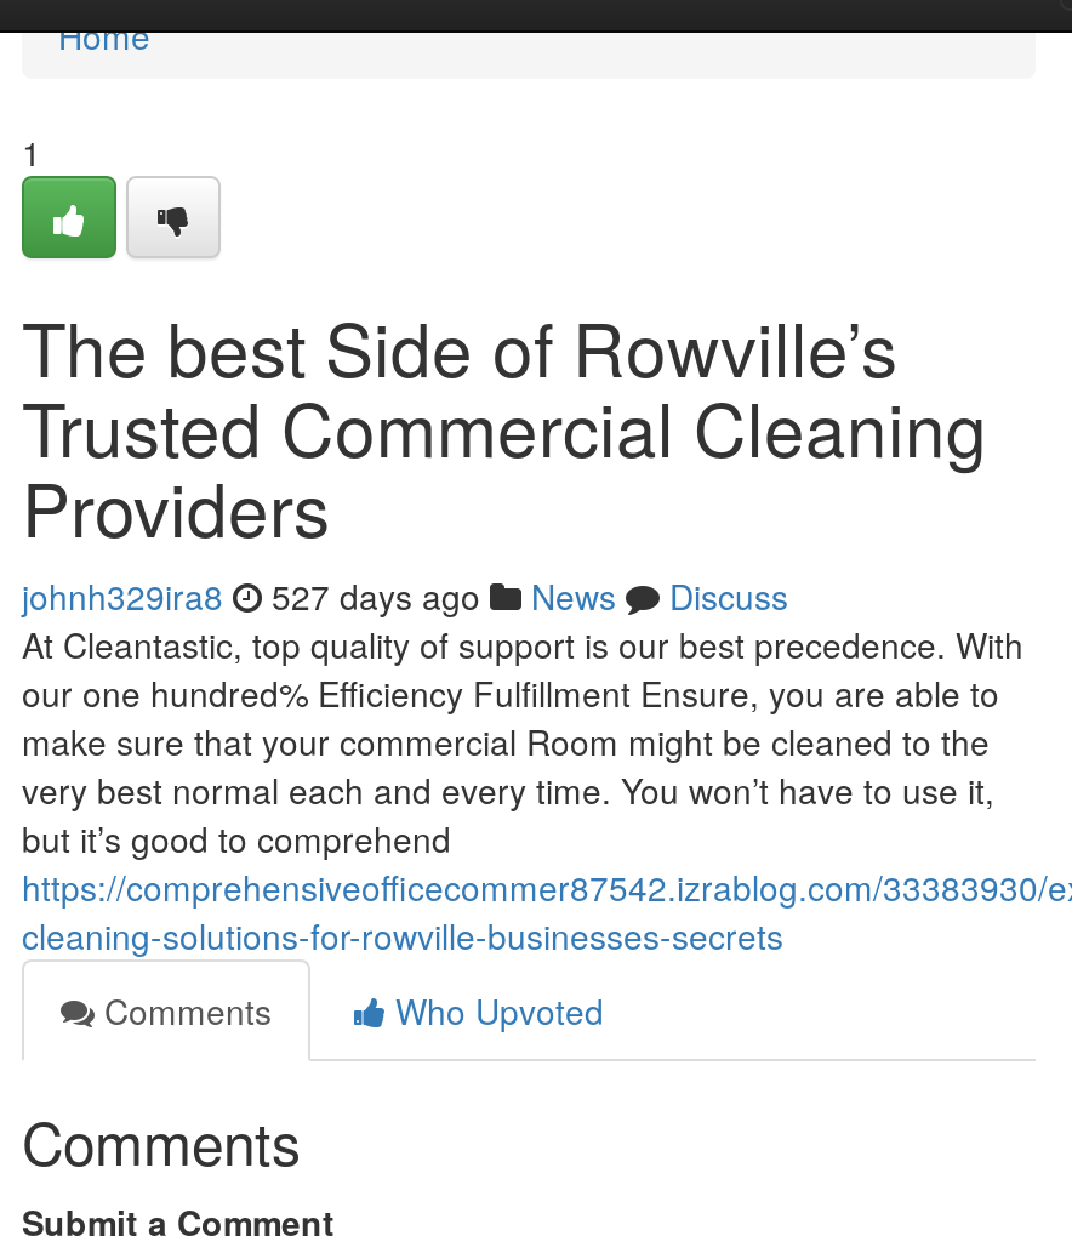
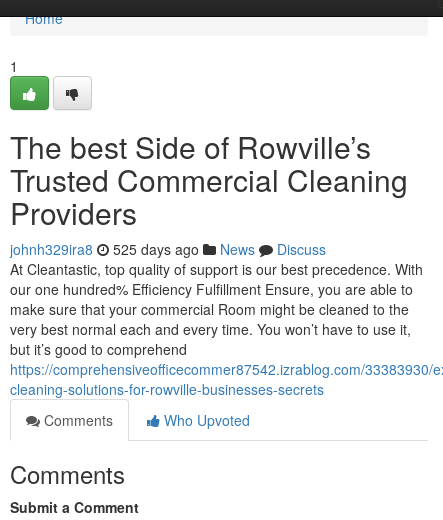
- johnh329ira8 527 days ago News Discuss
+ johnh329ira8 525 days ago News Discuss
